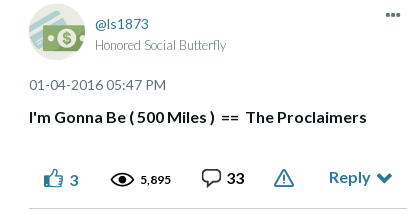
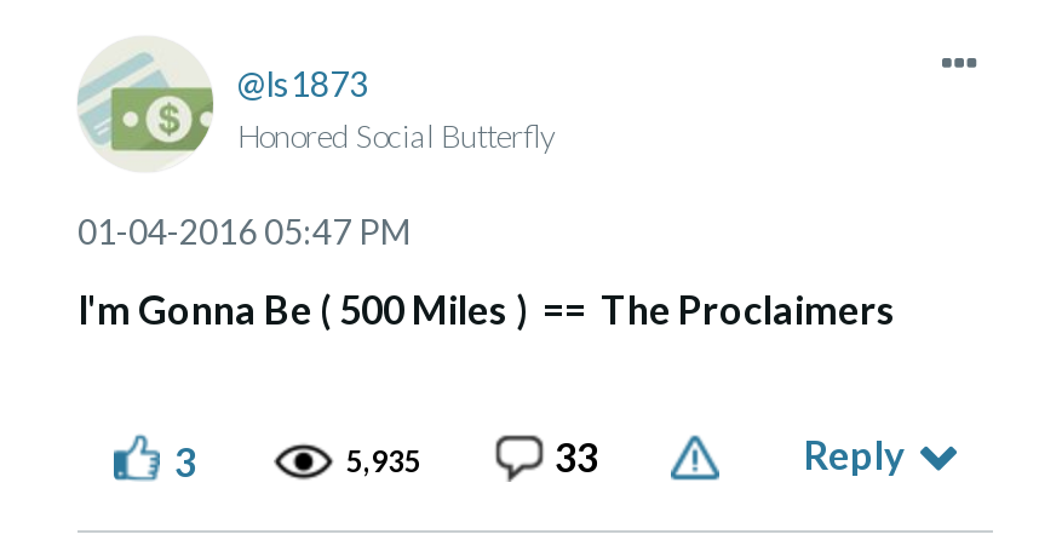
- 5,895
+ 5,935
